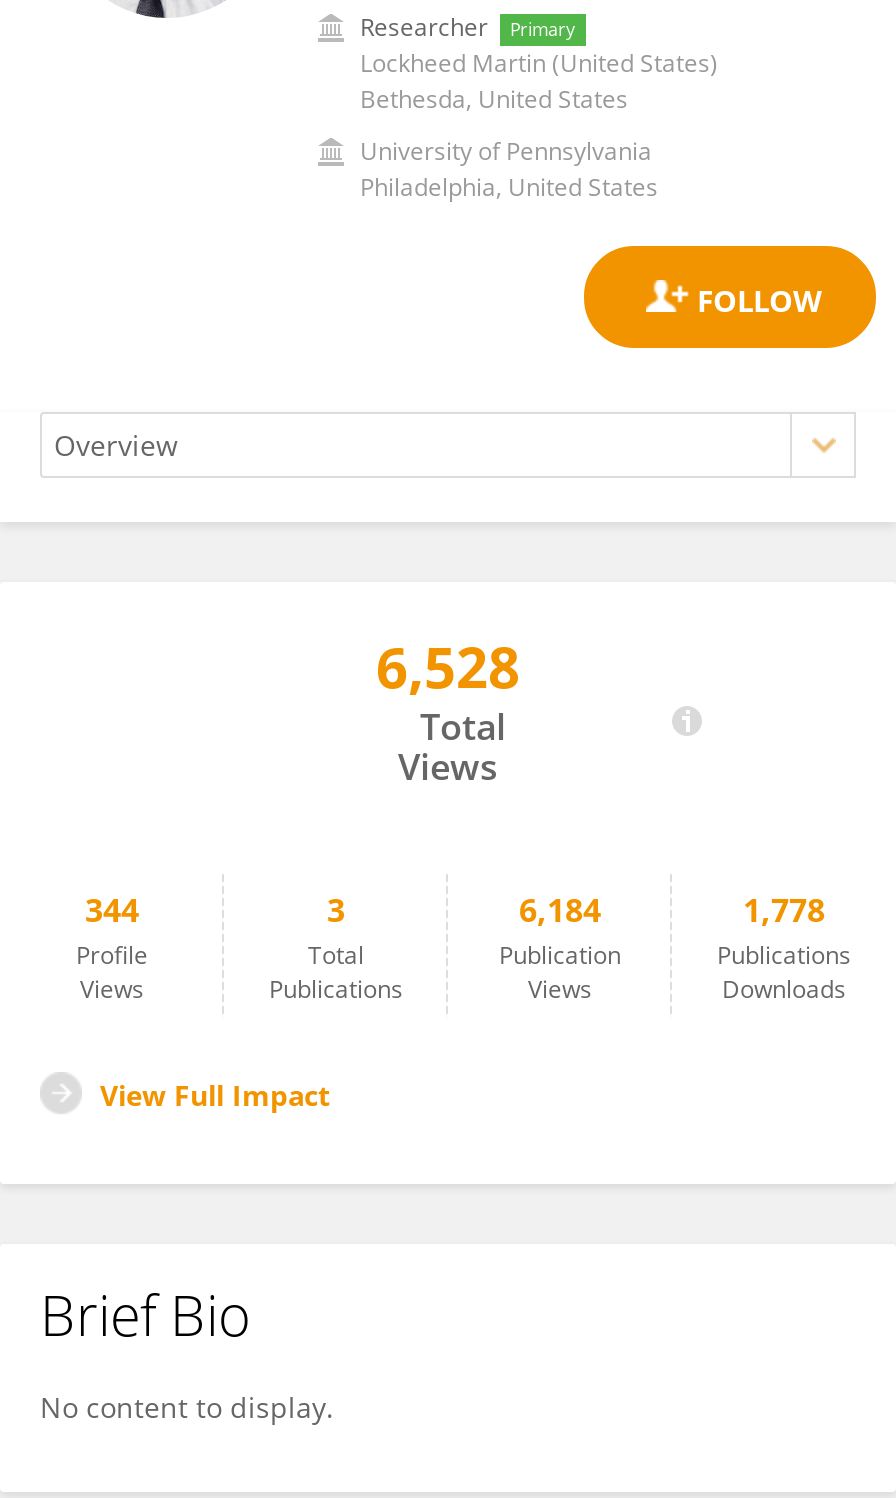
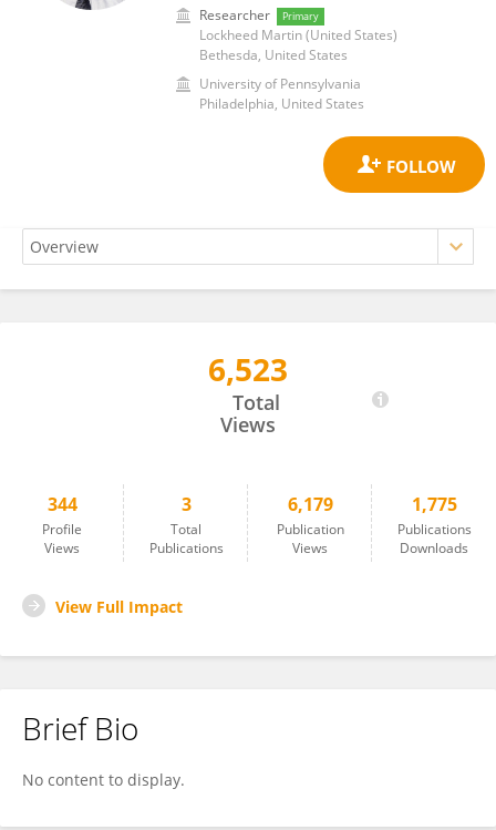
- 6,528
+ 6,523

- 6,184
+ 6,179

- 1,778
+ 1,775
